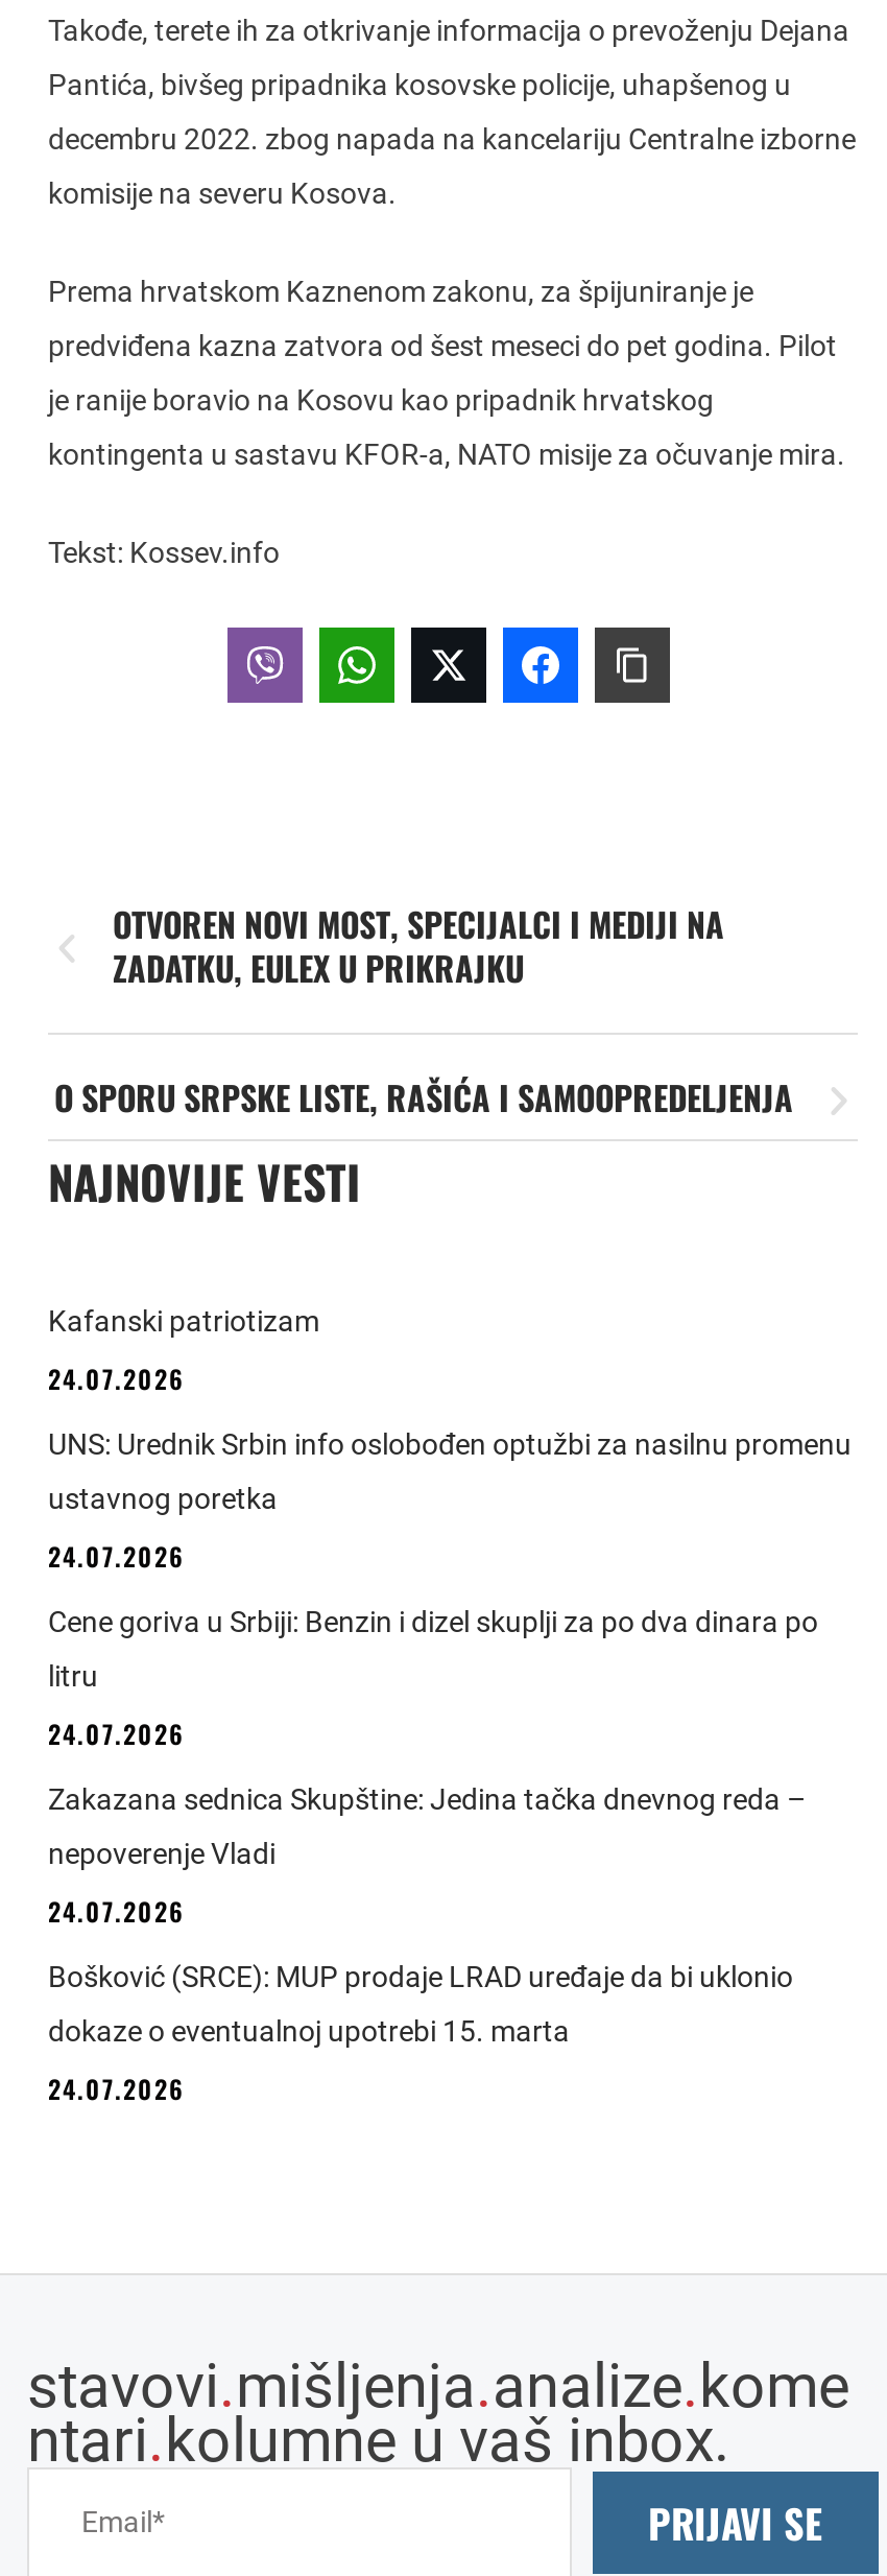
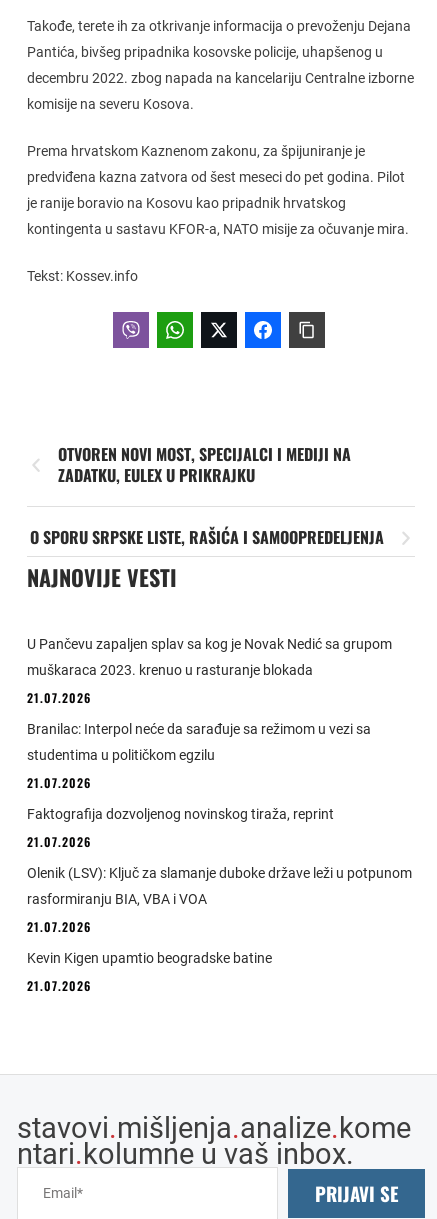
- Kafanski patriotizam
- 24.07.2026
- UNS: Urednik Srbin info oslobođen optužbi za nasilnu promenu
- ustavnog poretka
- 24.07.2026
- Cene goriva u Srbiji: Benzin i dizel skuplji za po dva dinara po
- litru
- 24.07.2026
- Zakazana sednica Skupštine: Jedina tačka dnevnog reda –
- nepoverenje Vladi
- 24.07.2026
- Bošković (SRCE): MUP prodaje LRAD uređaje da bi uklonio
- dokaze o eventualnoj upotrebi 15. marta
- 24.07.2026
+ U Pančevu zapaljen splav sa kog je Novak Nedić sa grupom
+ muškaraca 2023. krenuo u rasturanje blokada
+ 21.07.2026
+ Branilac: Interpol neće da sarađuje sa režimom u vezi sa
+ studentima u političkom egzilu
+ 21.07.2026
+ Faktografija dozvoljenog novinskog tiraža, reprint
+ 21.07.2026
+ Olenik (LSV): Ključ za slamanje duboke države leži u potpunom
+ rasformiranju BIA, VBA i VOA
+ 21.07.2026
+ Kevin Kigen upamtio beogradske batine
+ 21.07.2026
